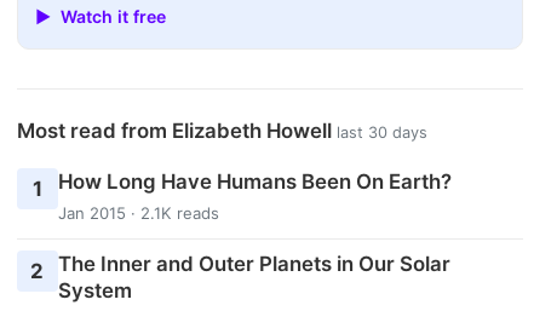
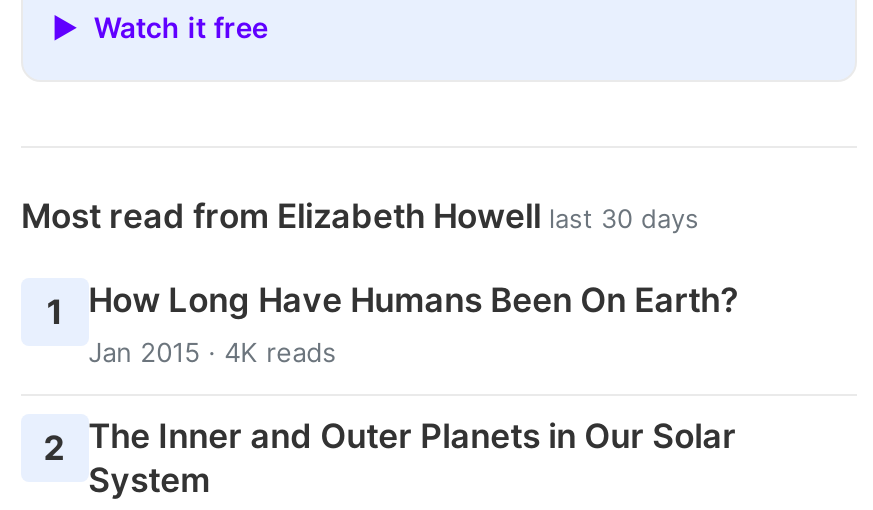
- Jan 2015 · 2.1K reads
+ Jan 2015 · 4K reads
